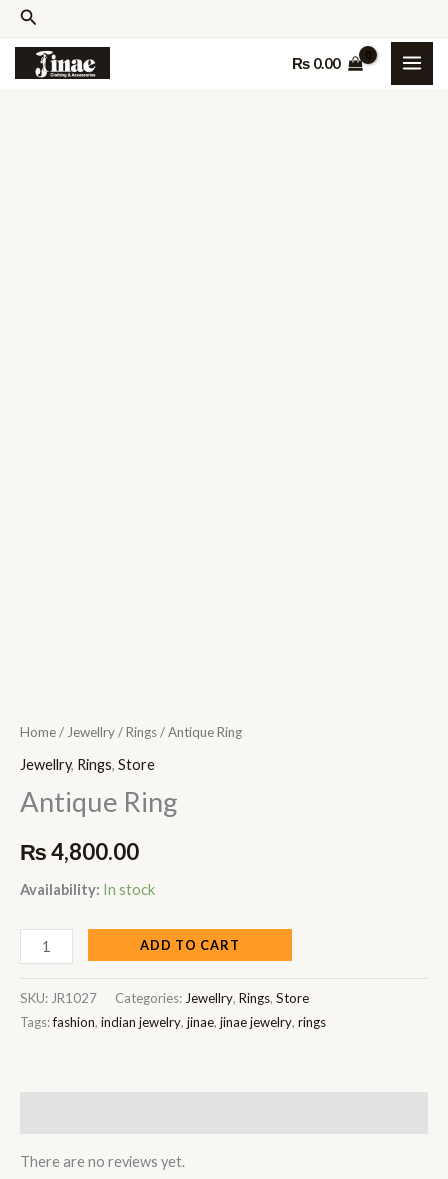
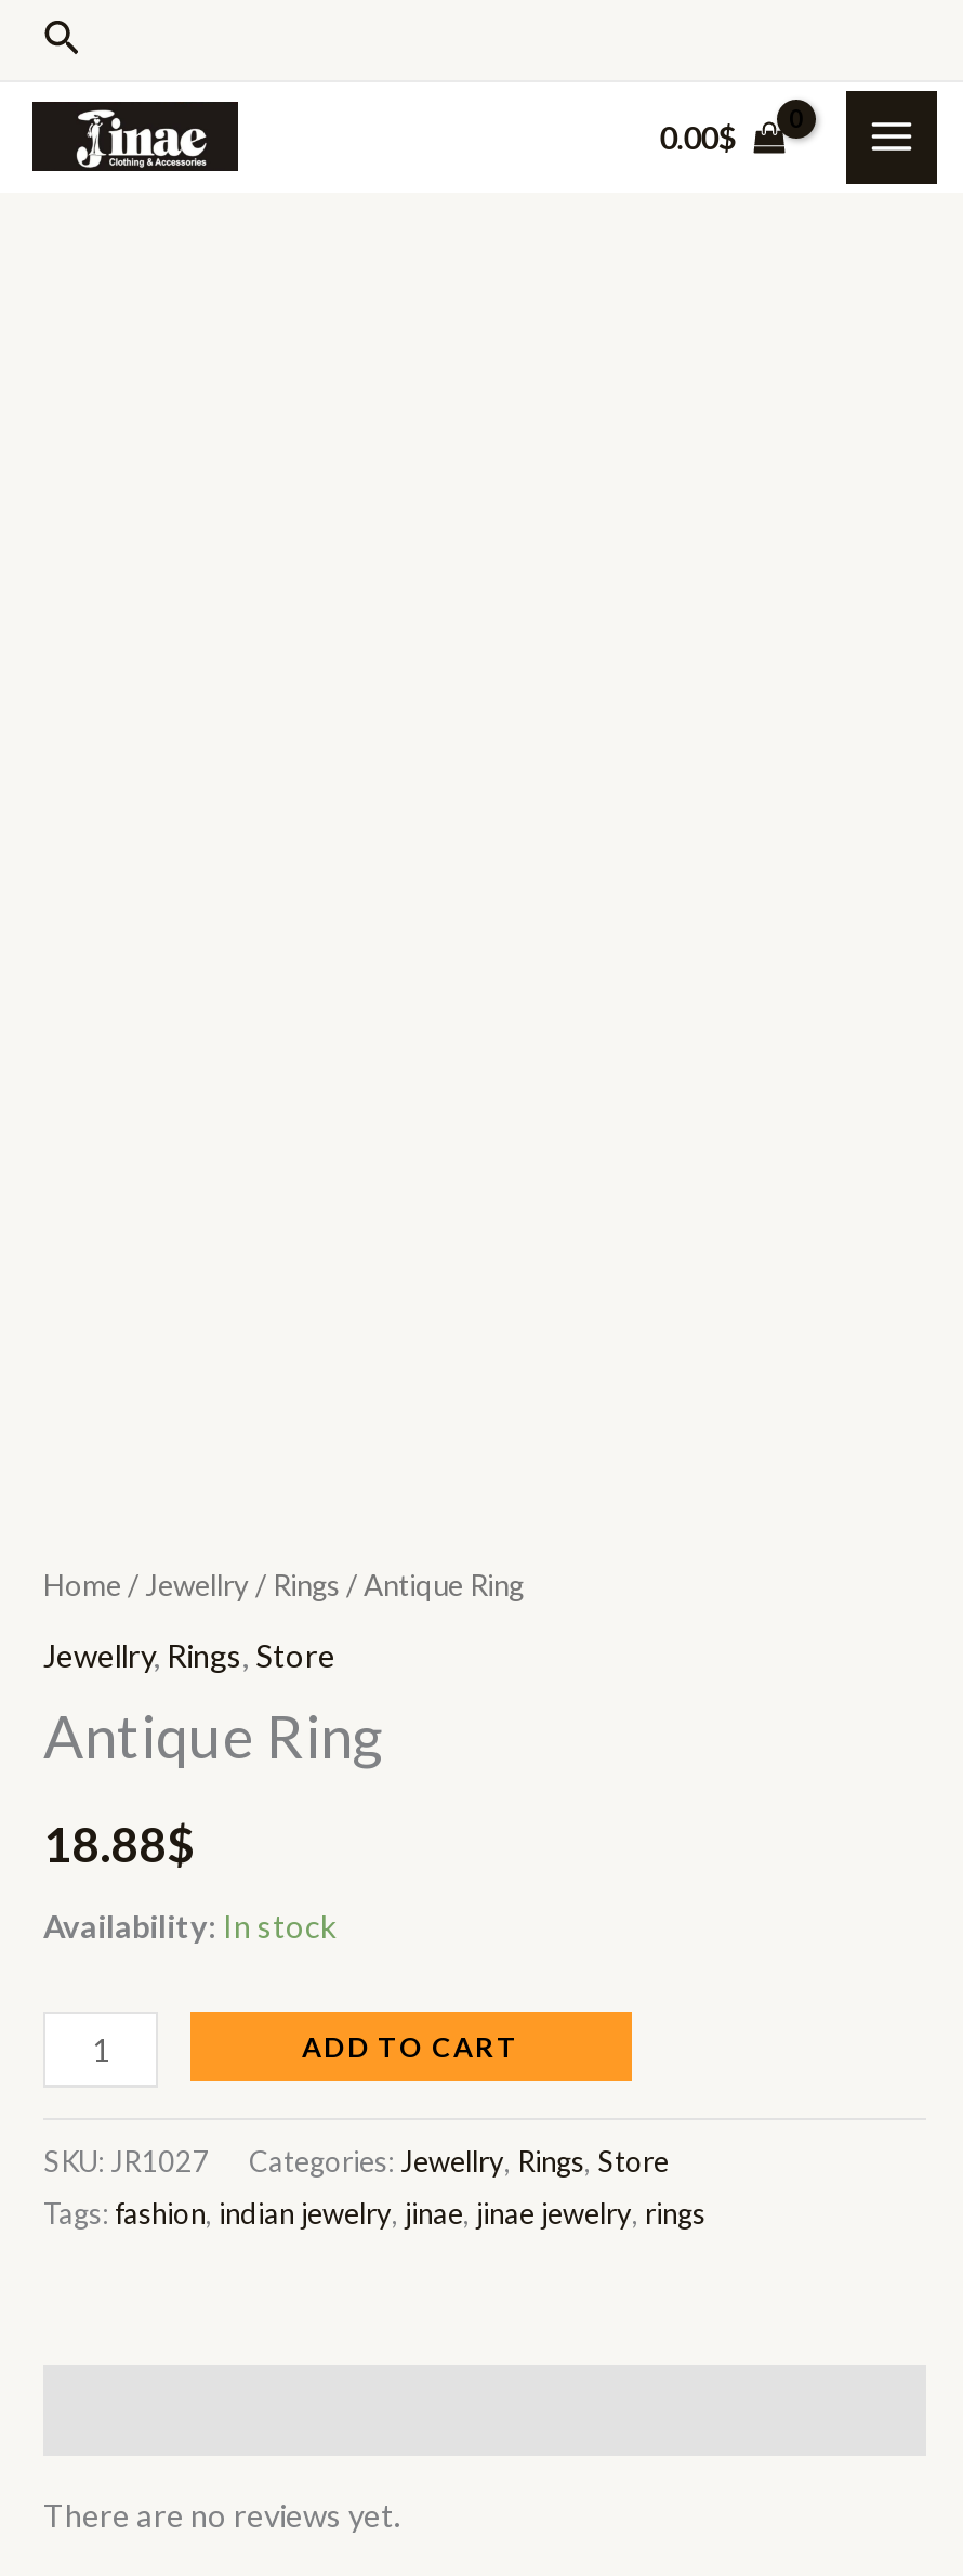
- ₨0.00
+ 0.00$

- ₨4,800.00
+ 18.88$
